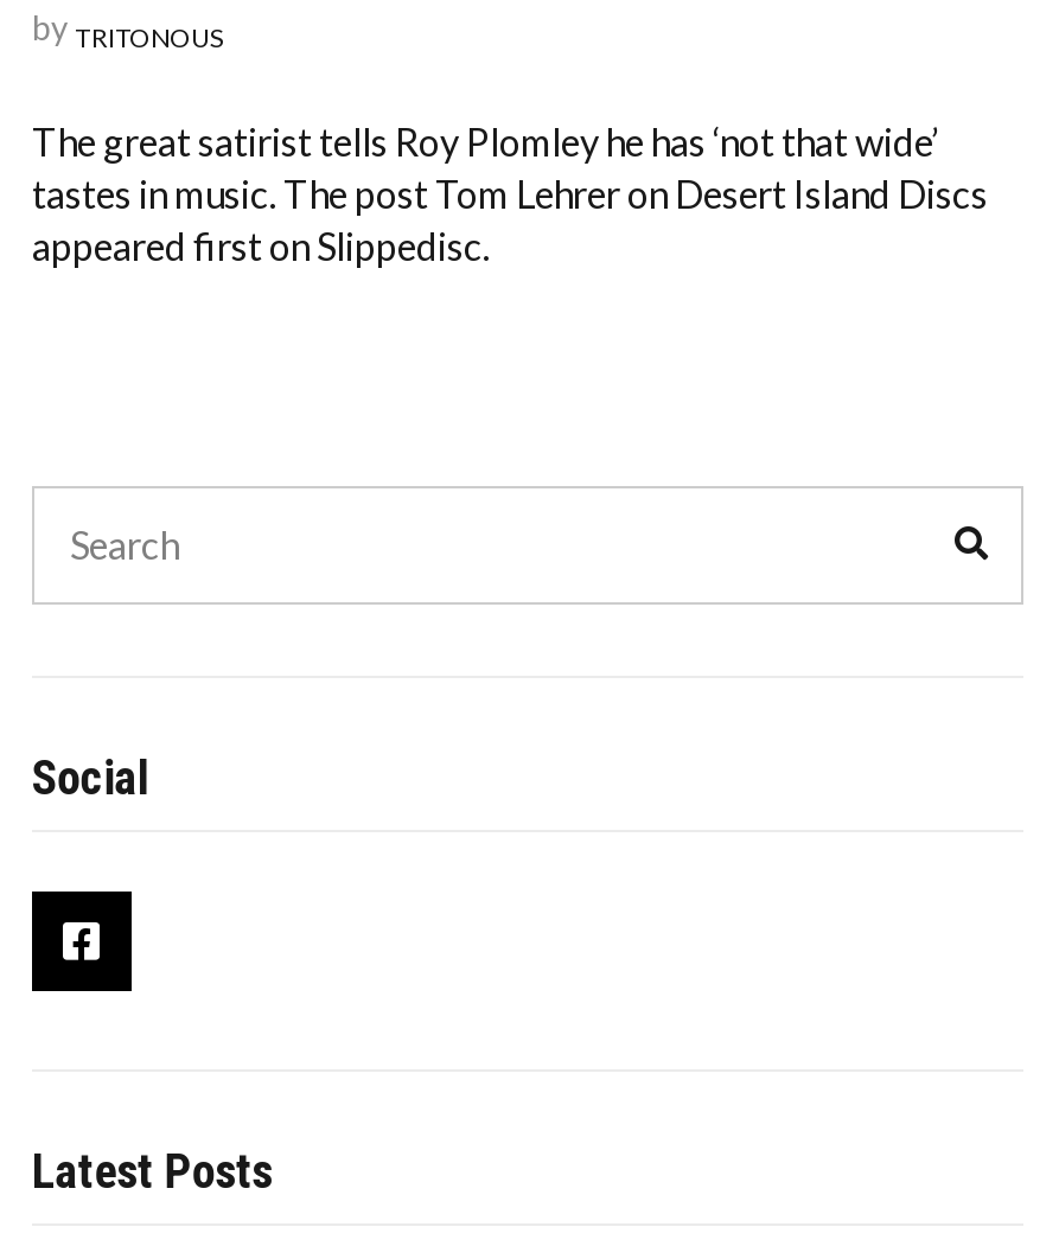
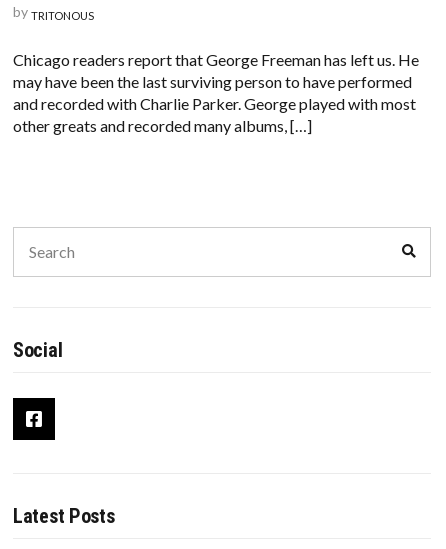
- The great satirist tells Roy Plomley he has ‘not that wide’
- tastes in music. The post Tom Lehrer on Desert Island Discs
- appeared first on Slippedisc.
+ Chicago readers report that George Freeman has left us. He
+ may have been the last surviving person to have performed
+ and recorded with Charlie Parker. George played with most
+ other greats and recorded many albums, […]
